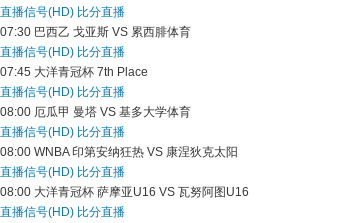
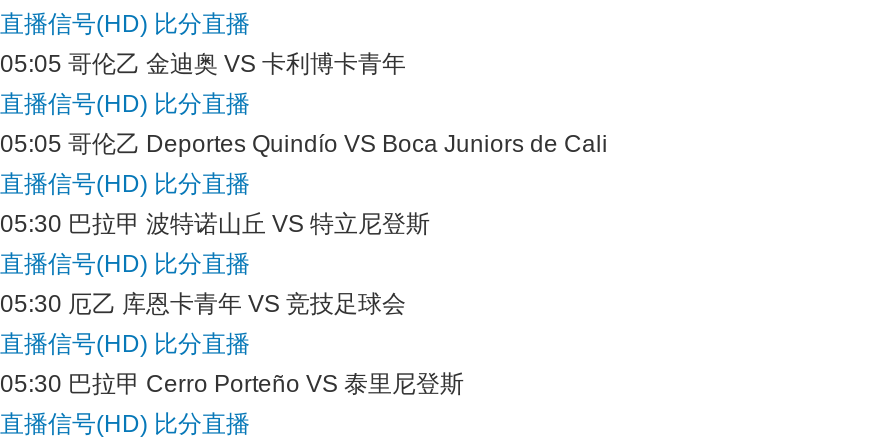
- 07:30 巴西乙戈亚斯 VS 累西腓体育
+ 05:05 哥伦乙金迪奥 VS 卡利博卡青年

- 07:45 大洋青冠杯7th Place
+ 05:05 哥伦乙Deportes Quindío VS Boca Juniors de Cali

- 08:00 厄瓜甲曼塔 VS 基多大学体育
+ 05:30 巴拉甲波特诺山丘 VS 特立尼登斯

- 08:00 WNBA印第安纳狂热 VS 康涅狄克太阳
+ 05:30 厄乙库恩卡青年 VS 竞技足球会

- 08:00 大洋青冠杯萨摩亚U16 VS 瓦努阿图U16
+ 05:30 巴拉甲Cerro Porteño VS 泰里尼登斯
